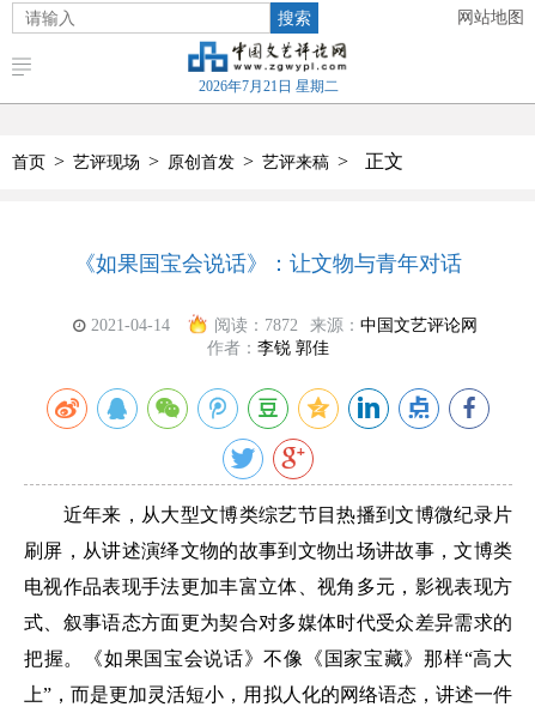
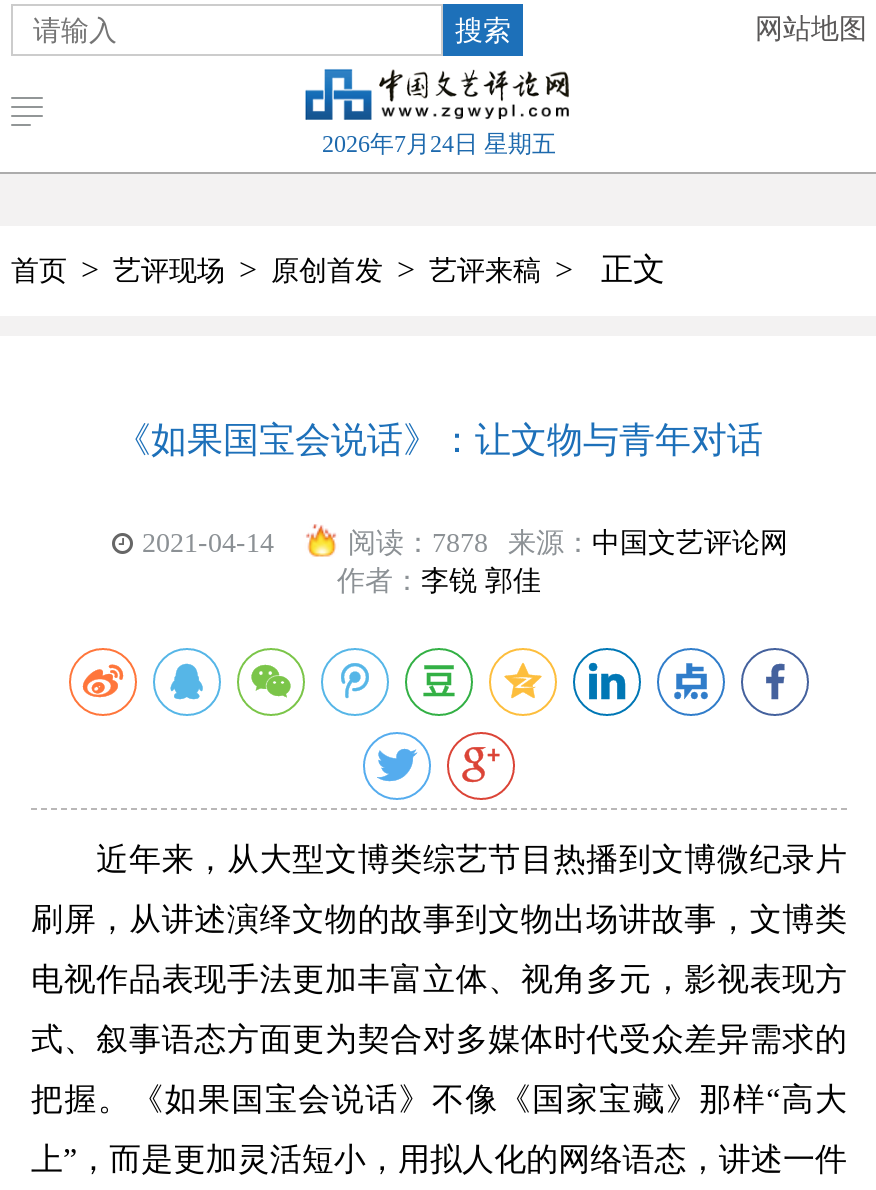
- 2026年7月21日 星期二
+ 2026年7月24日 星期五

- 阅读：7872 来源：中国文艺评论网
+ 阅读：7878 来源：中国文艺评论网
